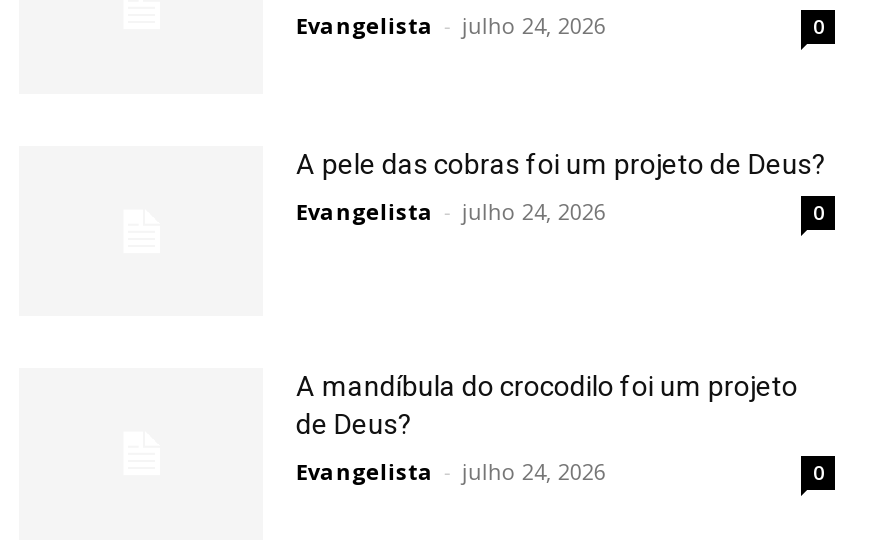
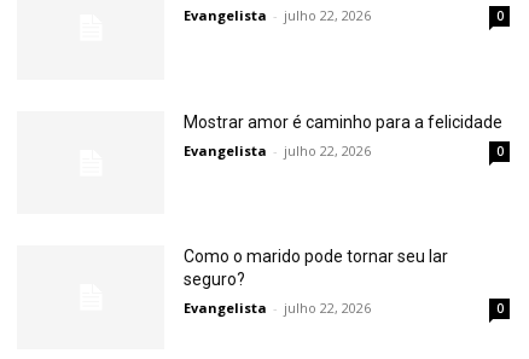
- Evangelista - julho 24, 2026
+ Evangelista - julho 22, 2026

- A pele das cobras foi um projeto de Deus?
+ Mostrar amor é caminho para a felicidade

- Evangelista - julho 24, 2026
+ Evangelista - julho 22, 2026

- A mandíbula do crocodilo foi um projeto
- de Deus?
+ Como o marido pode tornar seu lar
+ seguro?

- Evangelista - julho 24, 2026
+ Evangelista - julho 22, 2026
